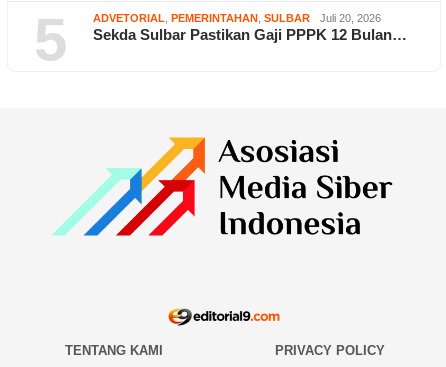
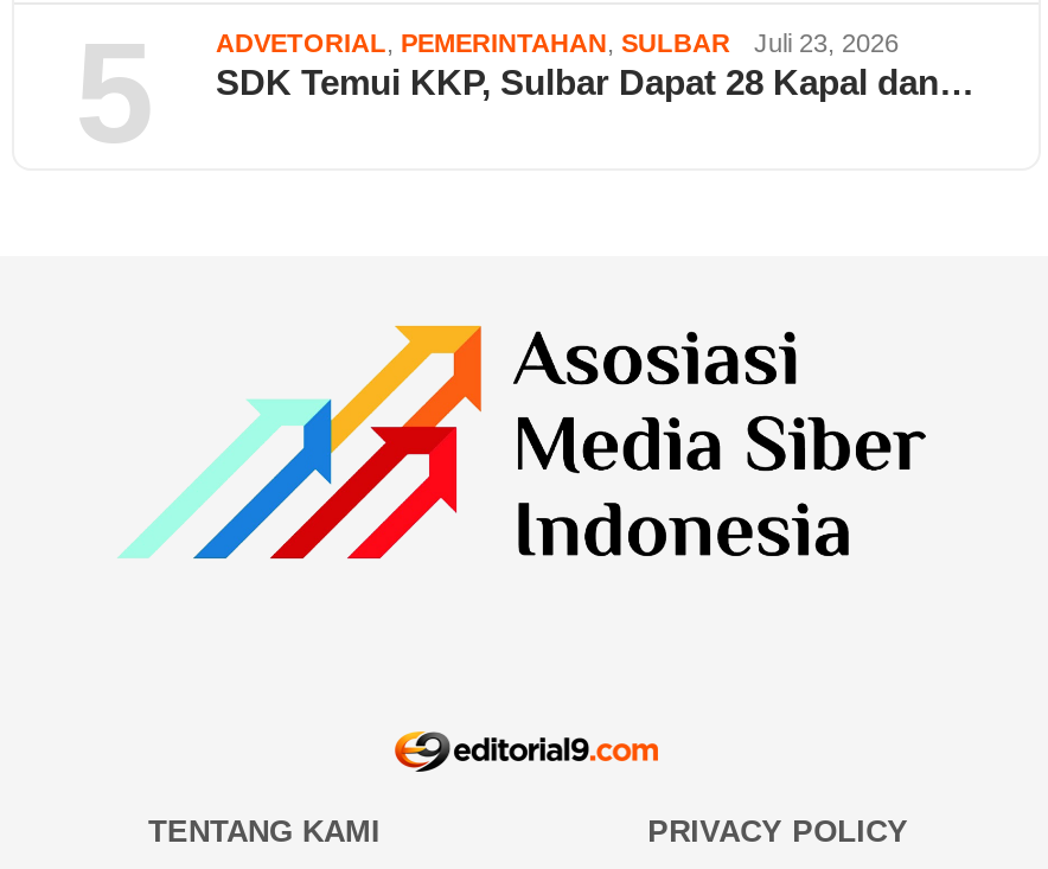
- Juli 20, 2026
- Sekda Sulbar Pastikan Gaji PPPK 12 Bulan…
+ Juli 23, 2026
+ SDK Temui KKP, Sulbar Dapat 28 Kapal dan…
